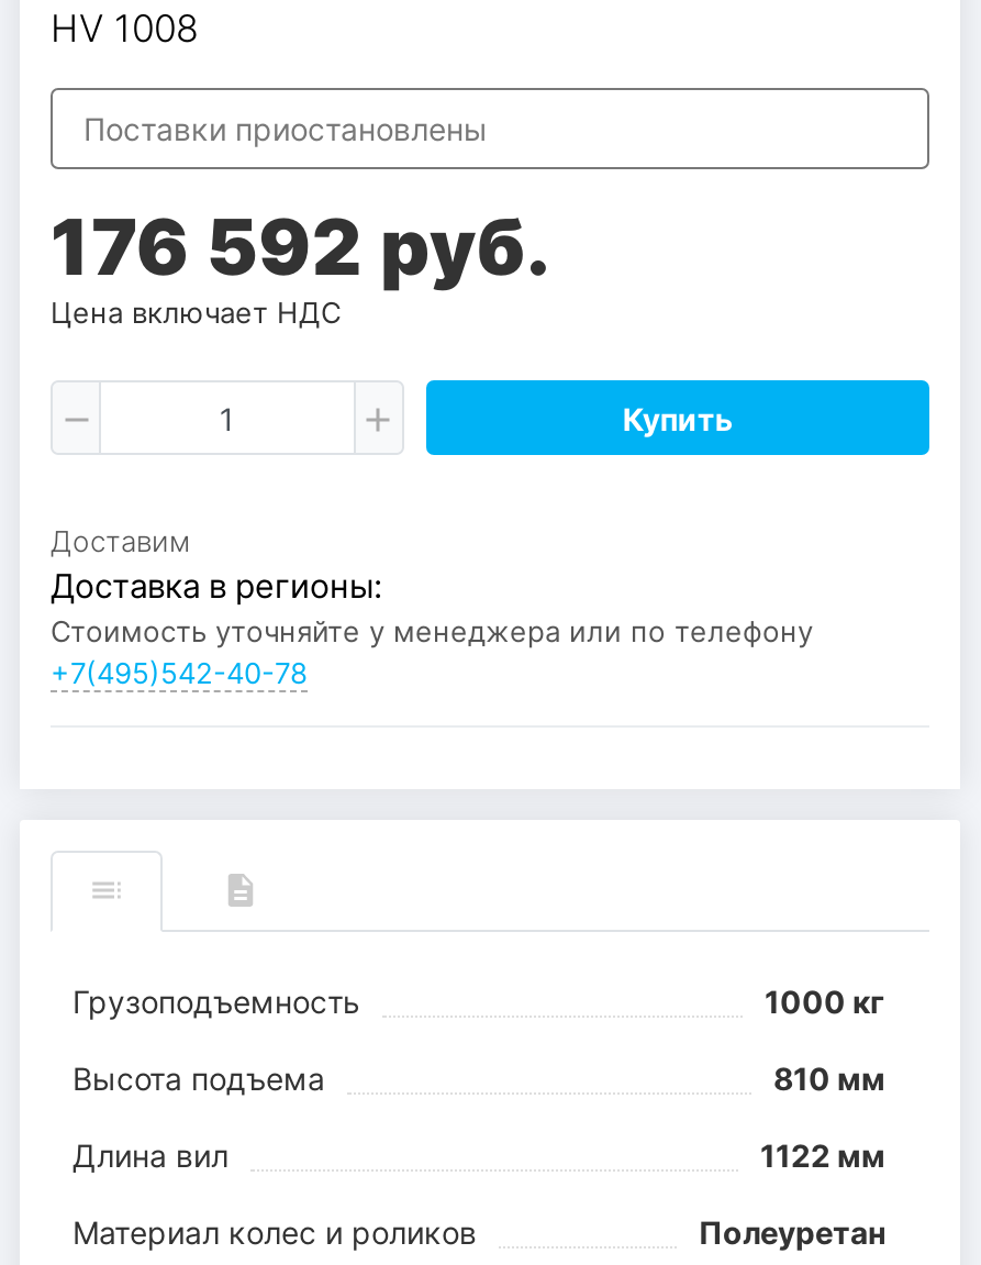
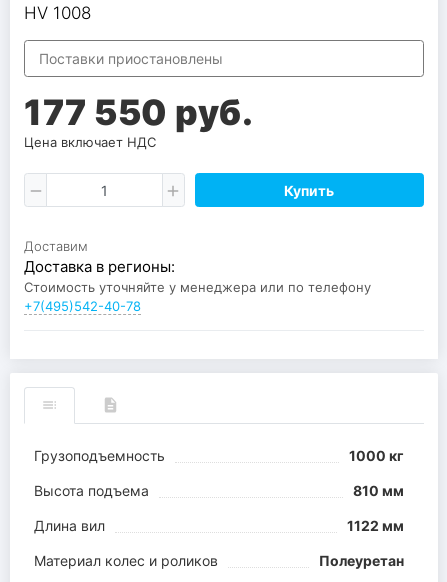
- 176 592 руб.
+ 177 550 руб.
